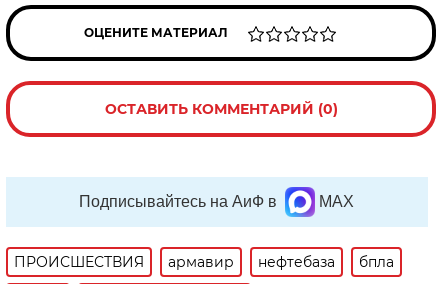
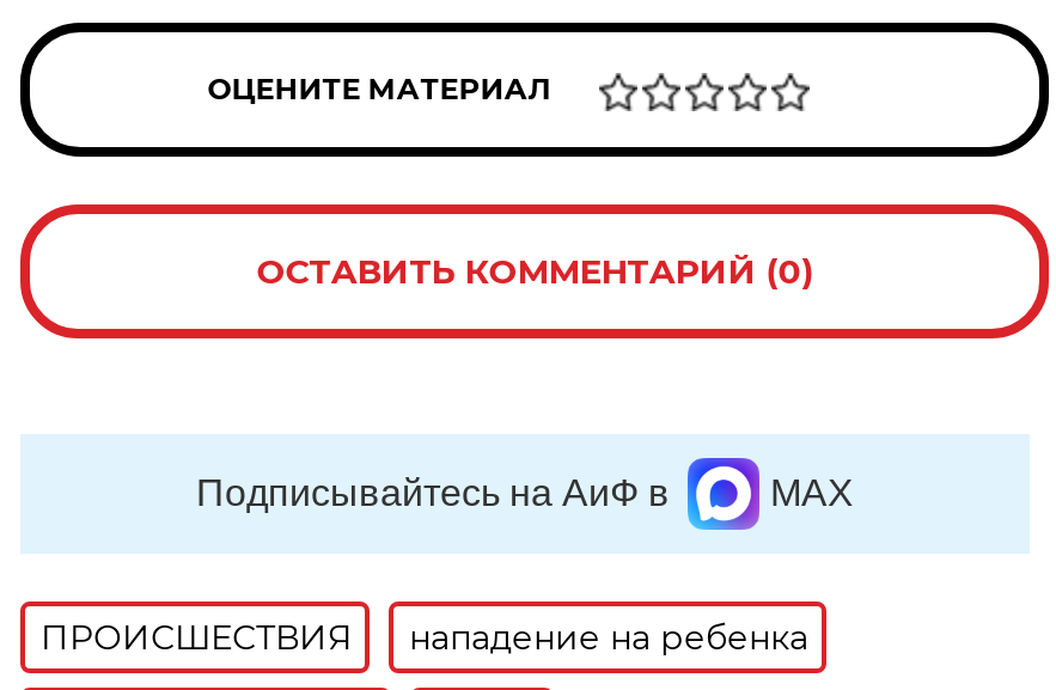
- армавир
- нефтебаза
- бпла
+ нападение на ребенка
